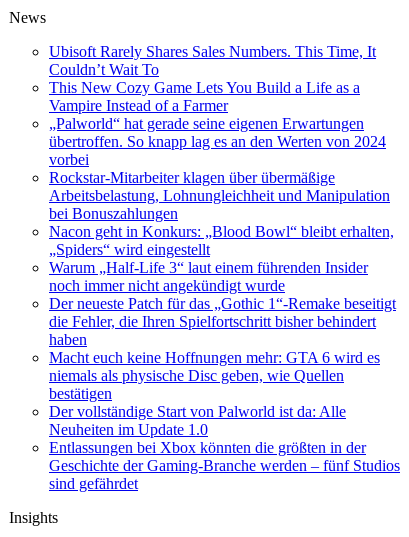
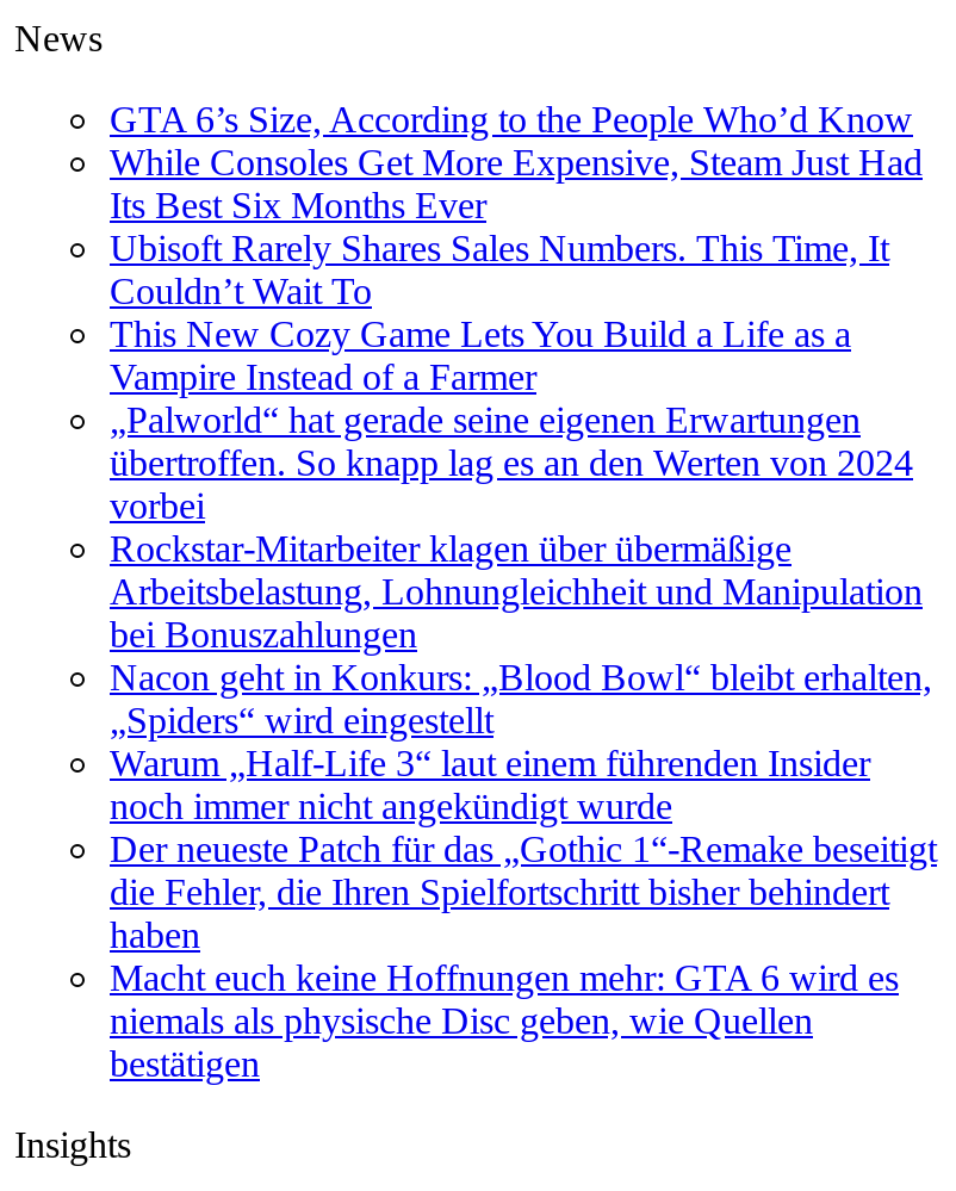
+ GTA 6’s Size, According to the People Who’d Know
+ While Consoles Get More Expensive, Steam Just Had
+ Its Best Six Months Ever

moved down: Ubisoft Rarely Shares Sales Numbers. This Time, It | Couldn’t Wait To | This New Cozy Game Lets You Build a Life as a | ... | niemals als physische Disc geben, wie Quellen | bestätigen

- Der vollständige Start von Palworld ist da: Alle
- Neuheiten im Update 1.0
- Entlassungen bei Xbox könnten die größten in der
- Geschichte der Gaming-Branche werden – fünf Studios
- sind gefährdet
